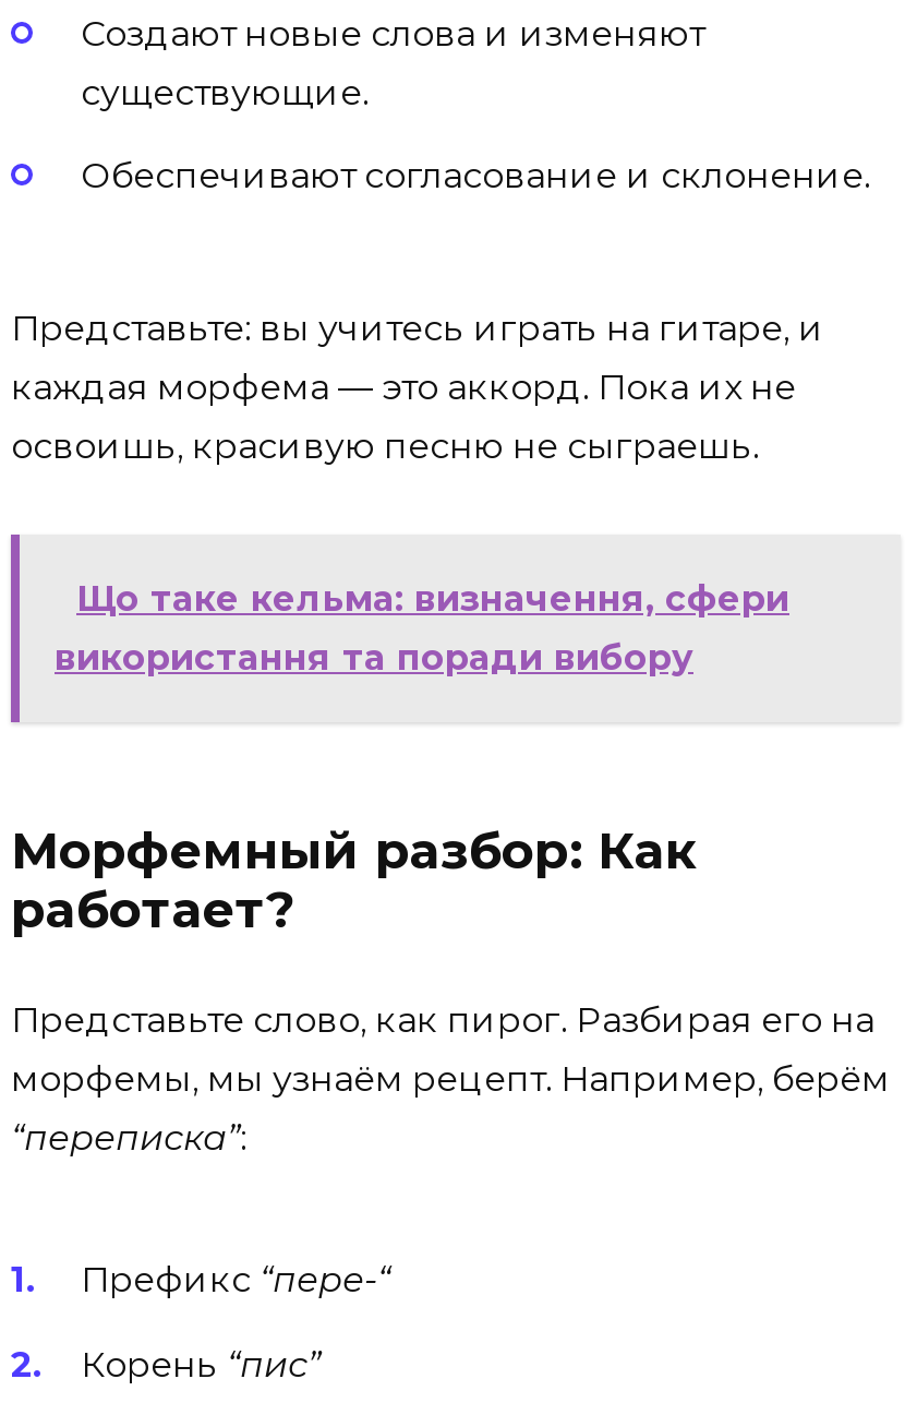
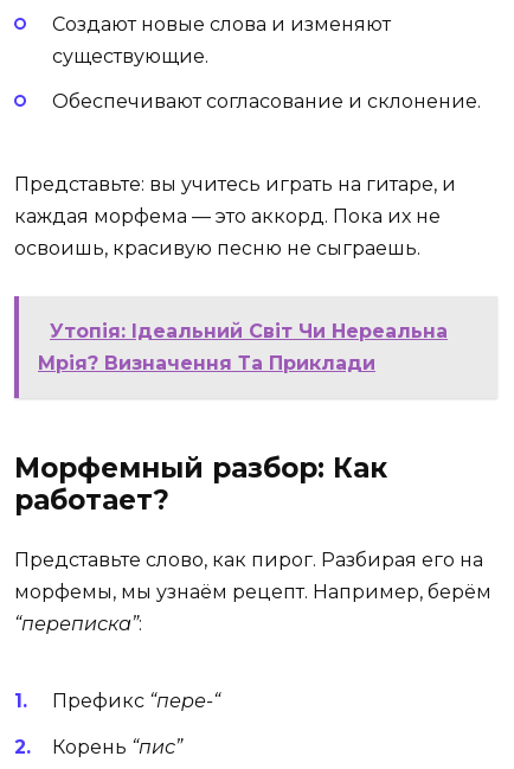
- Що таке кельма: визначення, сфери
- використання та поради вибору
+ Утопія: Ідеальний Світ Чи Нереальна
+ Мрія? Визначення Та Приклади
